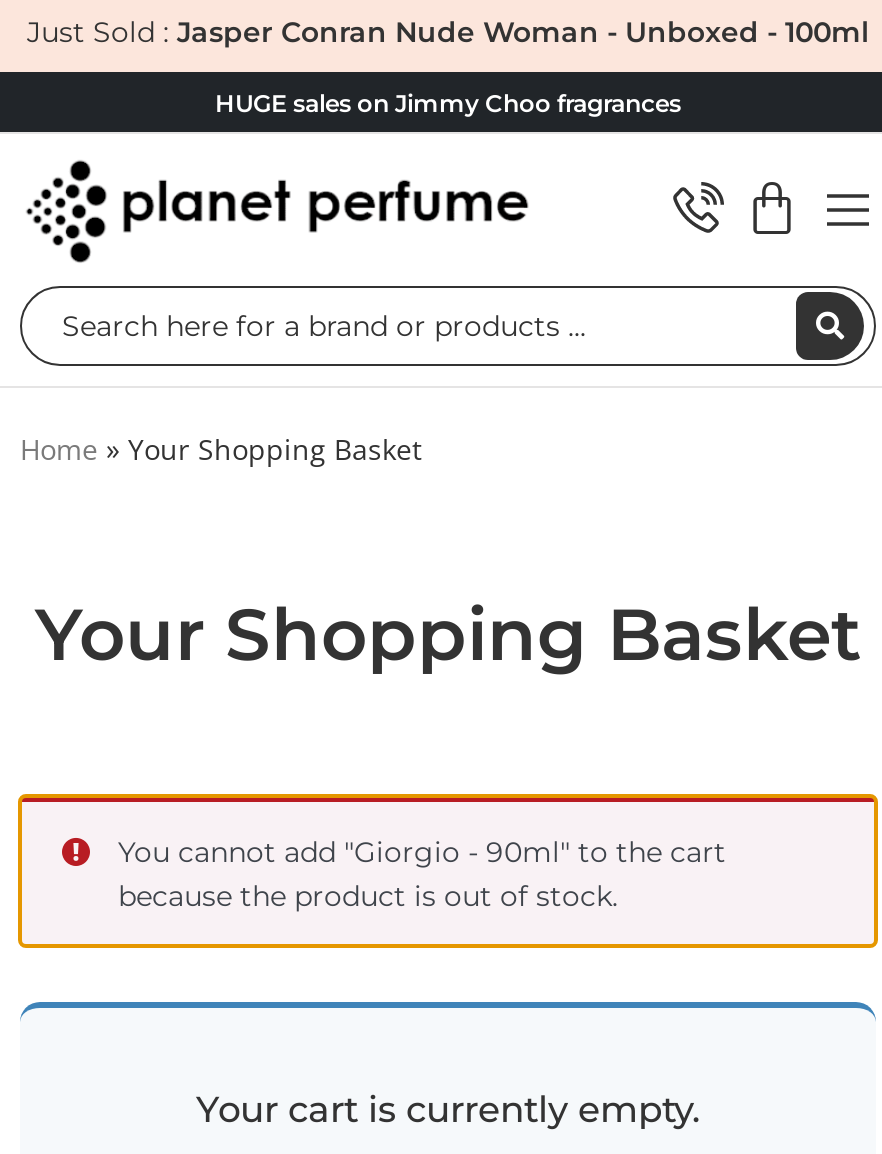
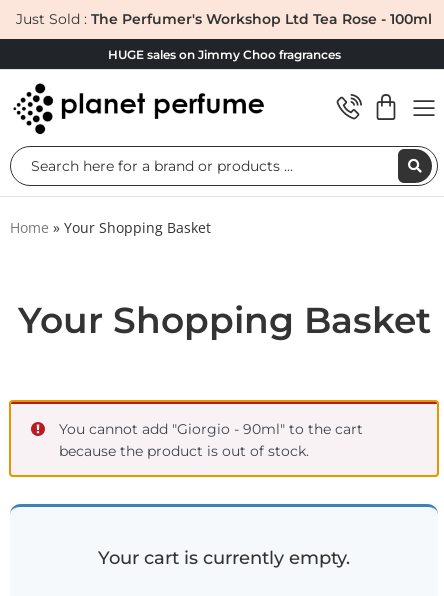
- Just Sold : Jasper Conran Nude Woman - Unboxed - 100ml
+ Just Sold : The Perfumer's Workshop Ltd Tea Rose - 100ml
